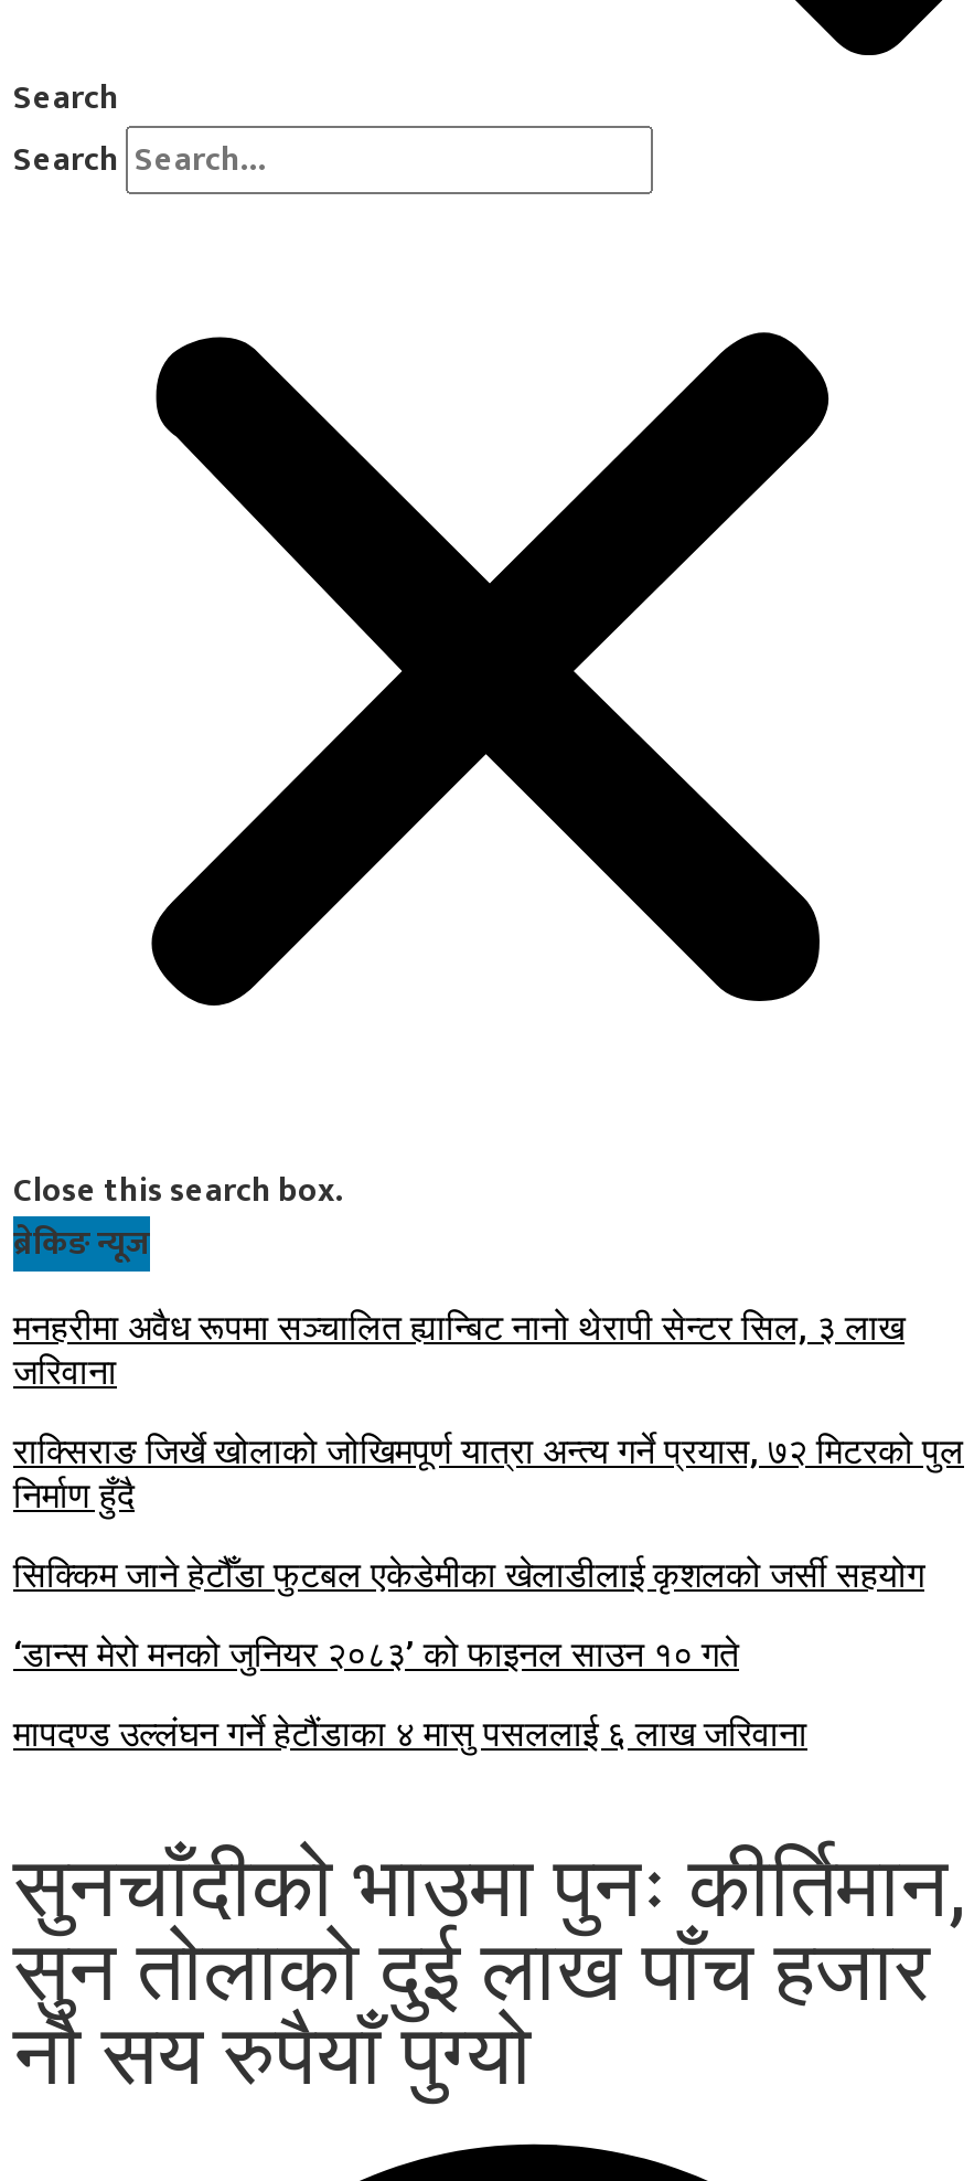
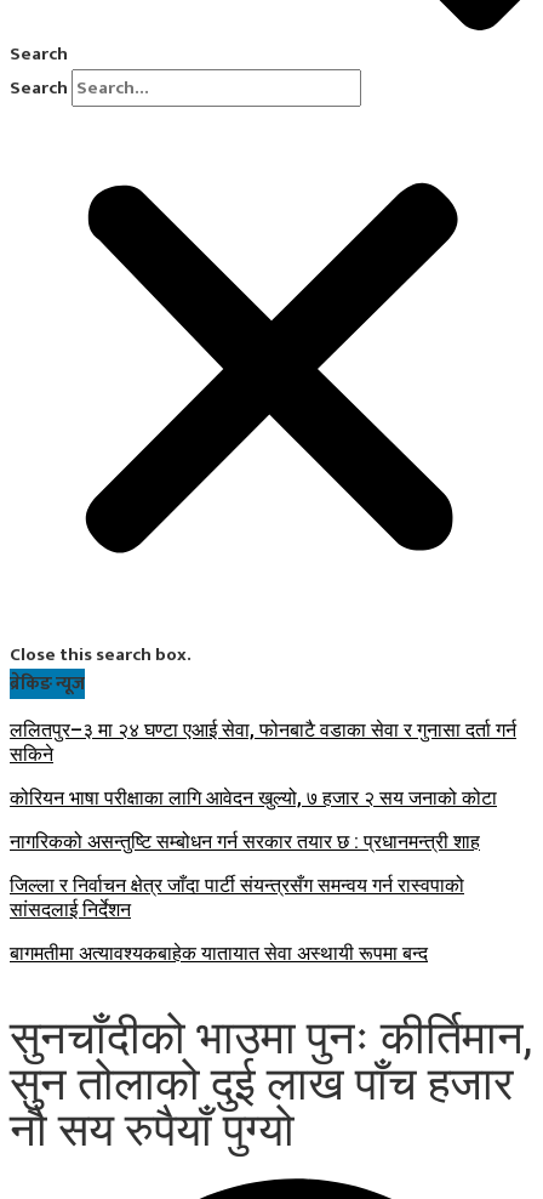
- मनहरीमा अवैध रूपमा सञ्चालित ह्यान्बिट नानो थेरापी सेन्टर सिल, ३ लाख
- जरिवाना
+ ललितपुर–३ मा २४ घण्टा एआई सेवा, फोनबाटै वडाका सेवा र गुनासा दर्ता गर्न
+ सकिने

- राक्सिराङ जिर्खे खोलाको जोखिमपूर्ण यात्रा अन्त्य गर्ने प्रयास, ७२ मिटरको पुल
- निर्माण हुँदै
+ कोरियन भाषा परीक्षाका लागि आवेदन खुल्यो, ७ हजार २ सय जनाको कोटा

- सिक्किम जाने हेटौँडा फुटबल एकेडेमीका खेलाडीलाई कृशलको जर्सी सहयोग
+ नागरिकको असन्तुष्टि सम्बोधन गर्न सरकार तयार छ : प्रधानमन्त्री शाह

- ‘डान्स मेरो मनको जुनियर २०८३’ को फाइनल साउन १० गते
+ जिल्ला र निर्वाचन क्षेत्र जाँदा पार्टी संयन्त्रसँग समन्वय गर्न रास्वपाको
+ सांसदलाई निर्देशन

- मापदण्ड उल्लंघन गर्ने हेटौंडाका ४ मासु पसललाई ६ लाख जरिवाना
+ बागमतीमा अत्यावश्यकबाहेक यातायात सेवा अस्थायी रूपमा बन्द
